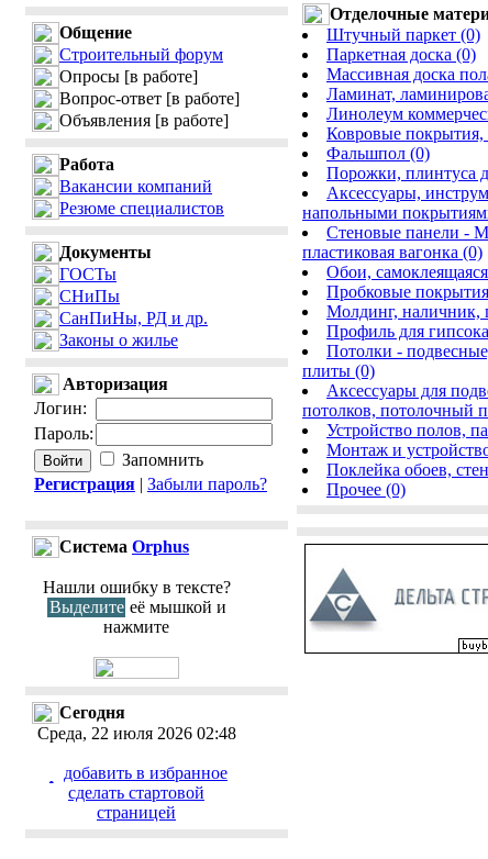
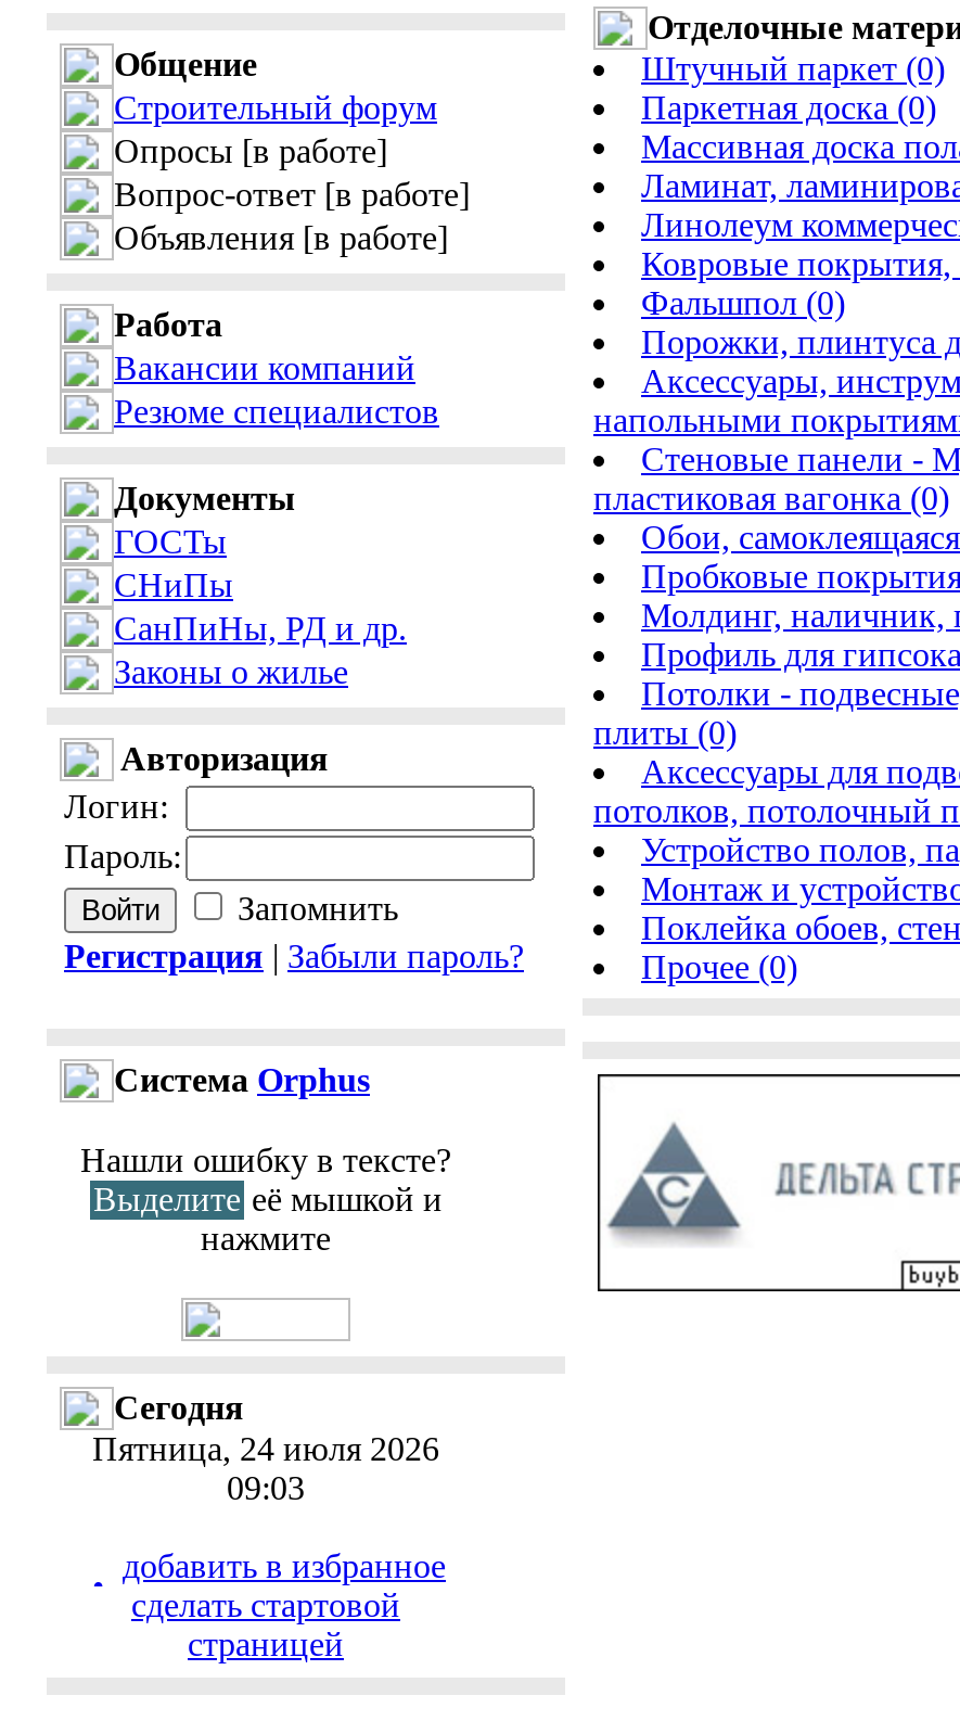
- Среда, 22 июля 2026 02:48
+ Пятница, 24 июля 2026
+ 09:03
